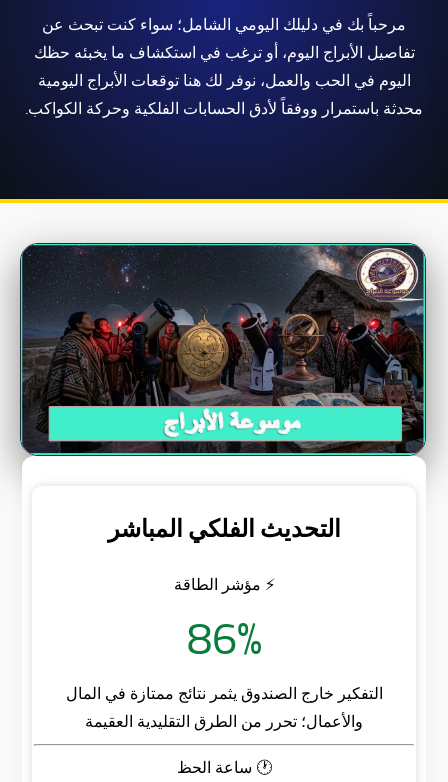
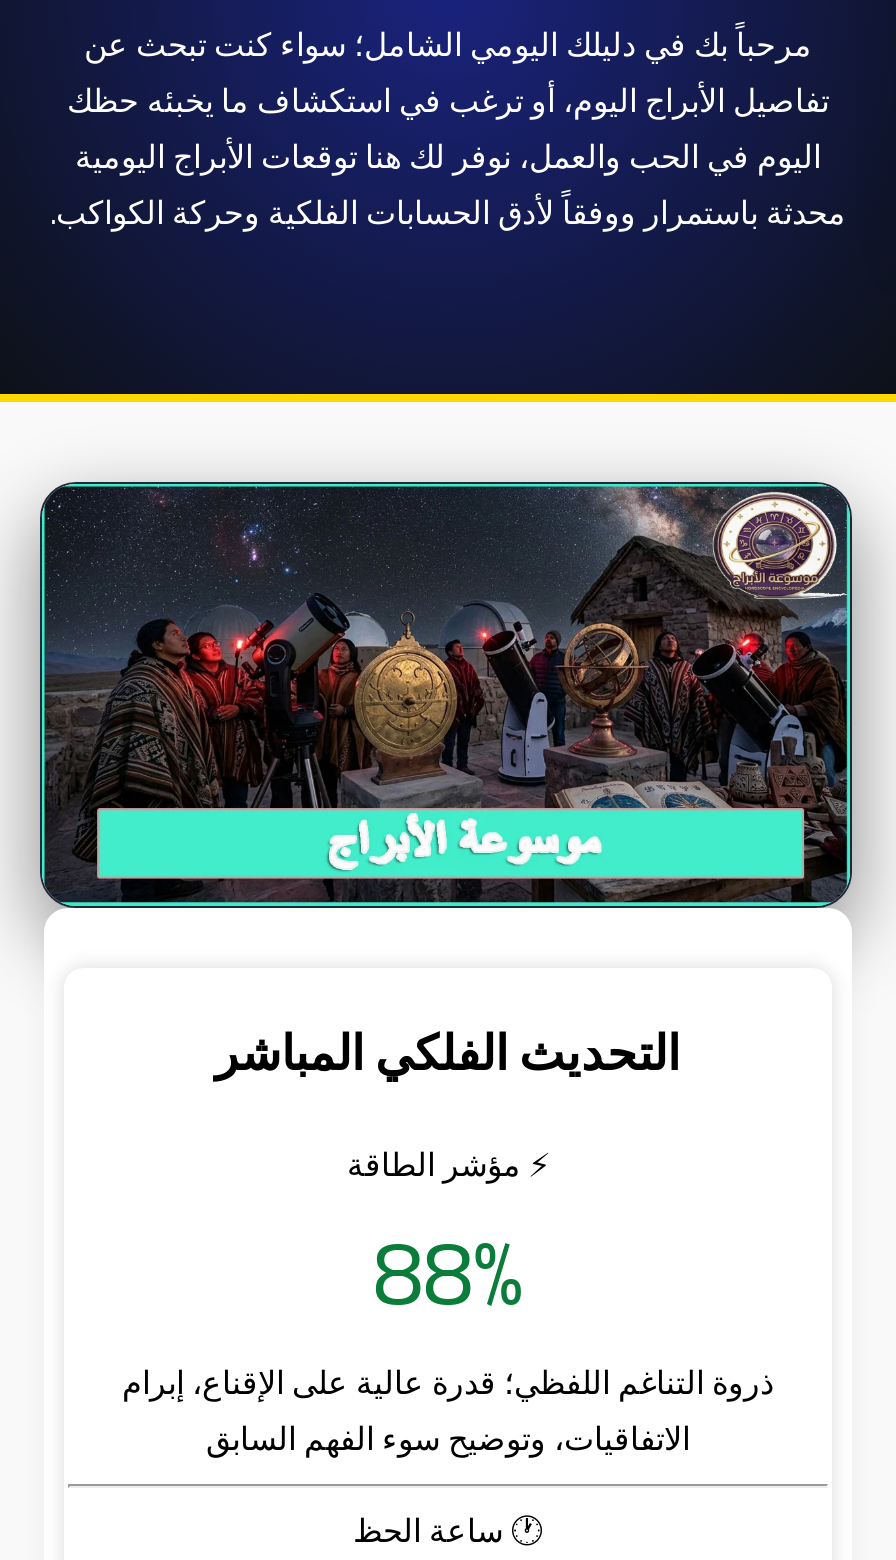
- 86%
- التفكير خارج الصندوق يثمر نتائج ممتازة في المال
- والأعمال؛ تحرر من الطرق التقليدية العقيمة
+ 88%
+ ذروة التناغم اللفظي؛ قدرة عالية على الإقناع، إبرام
+ الاتفاقيات، وتوضيح سوء الفهم السابق
